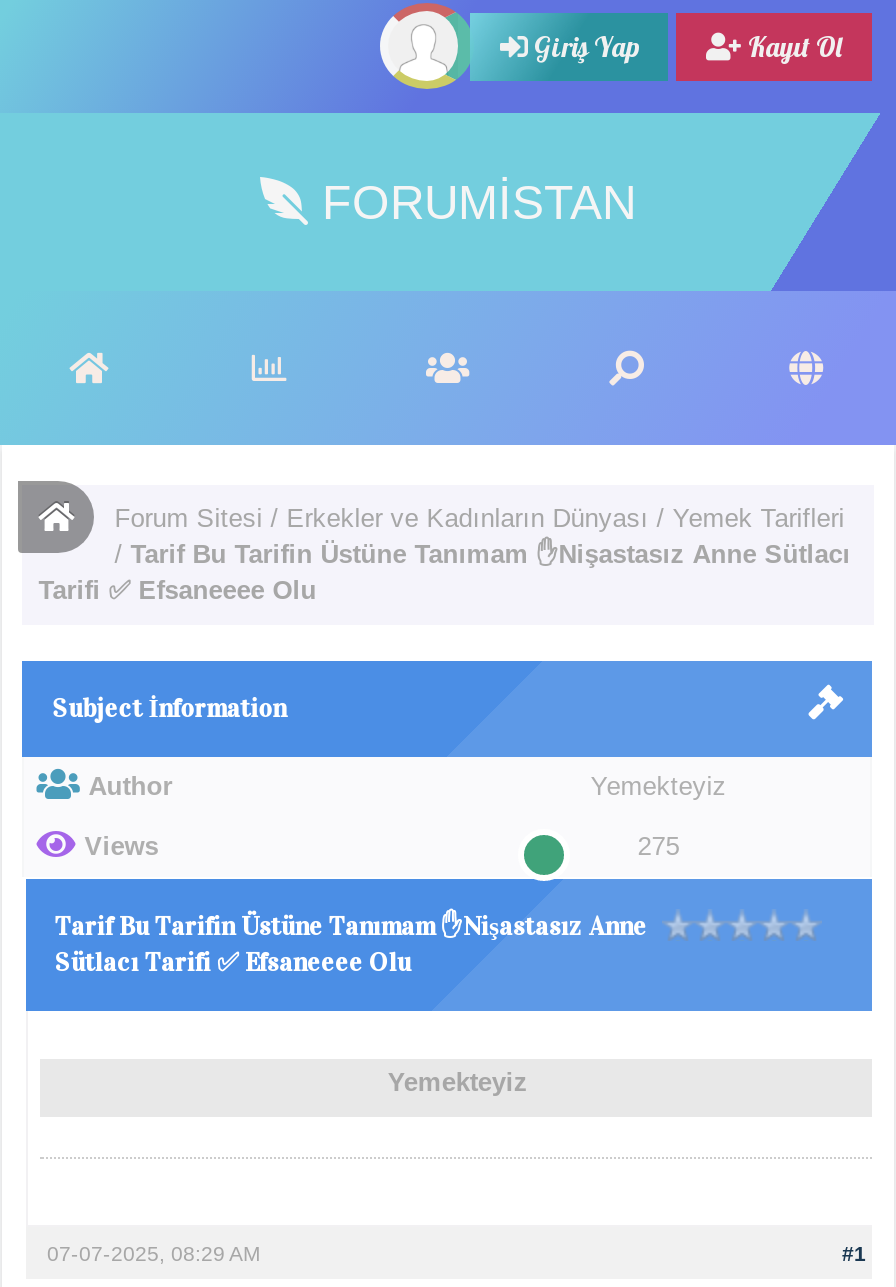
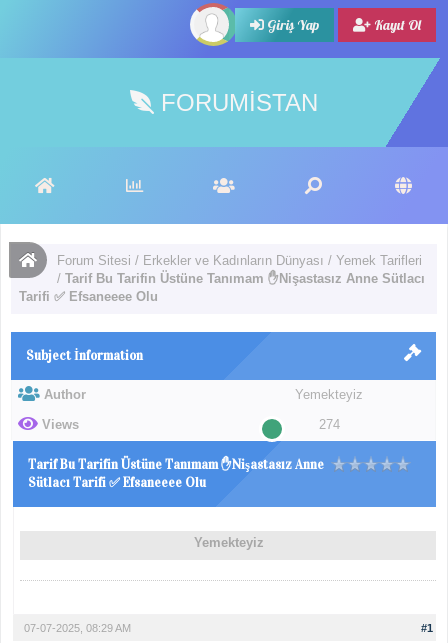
- 275
+ 274
